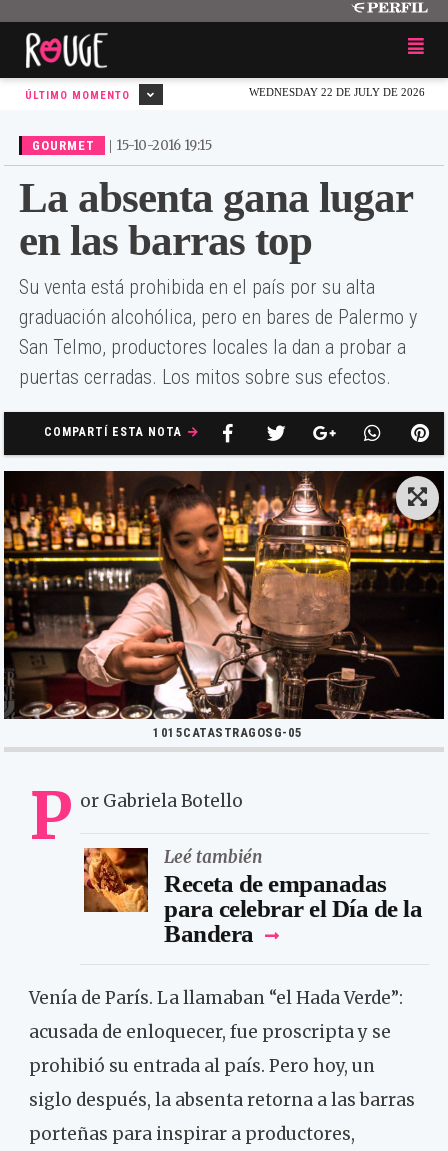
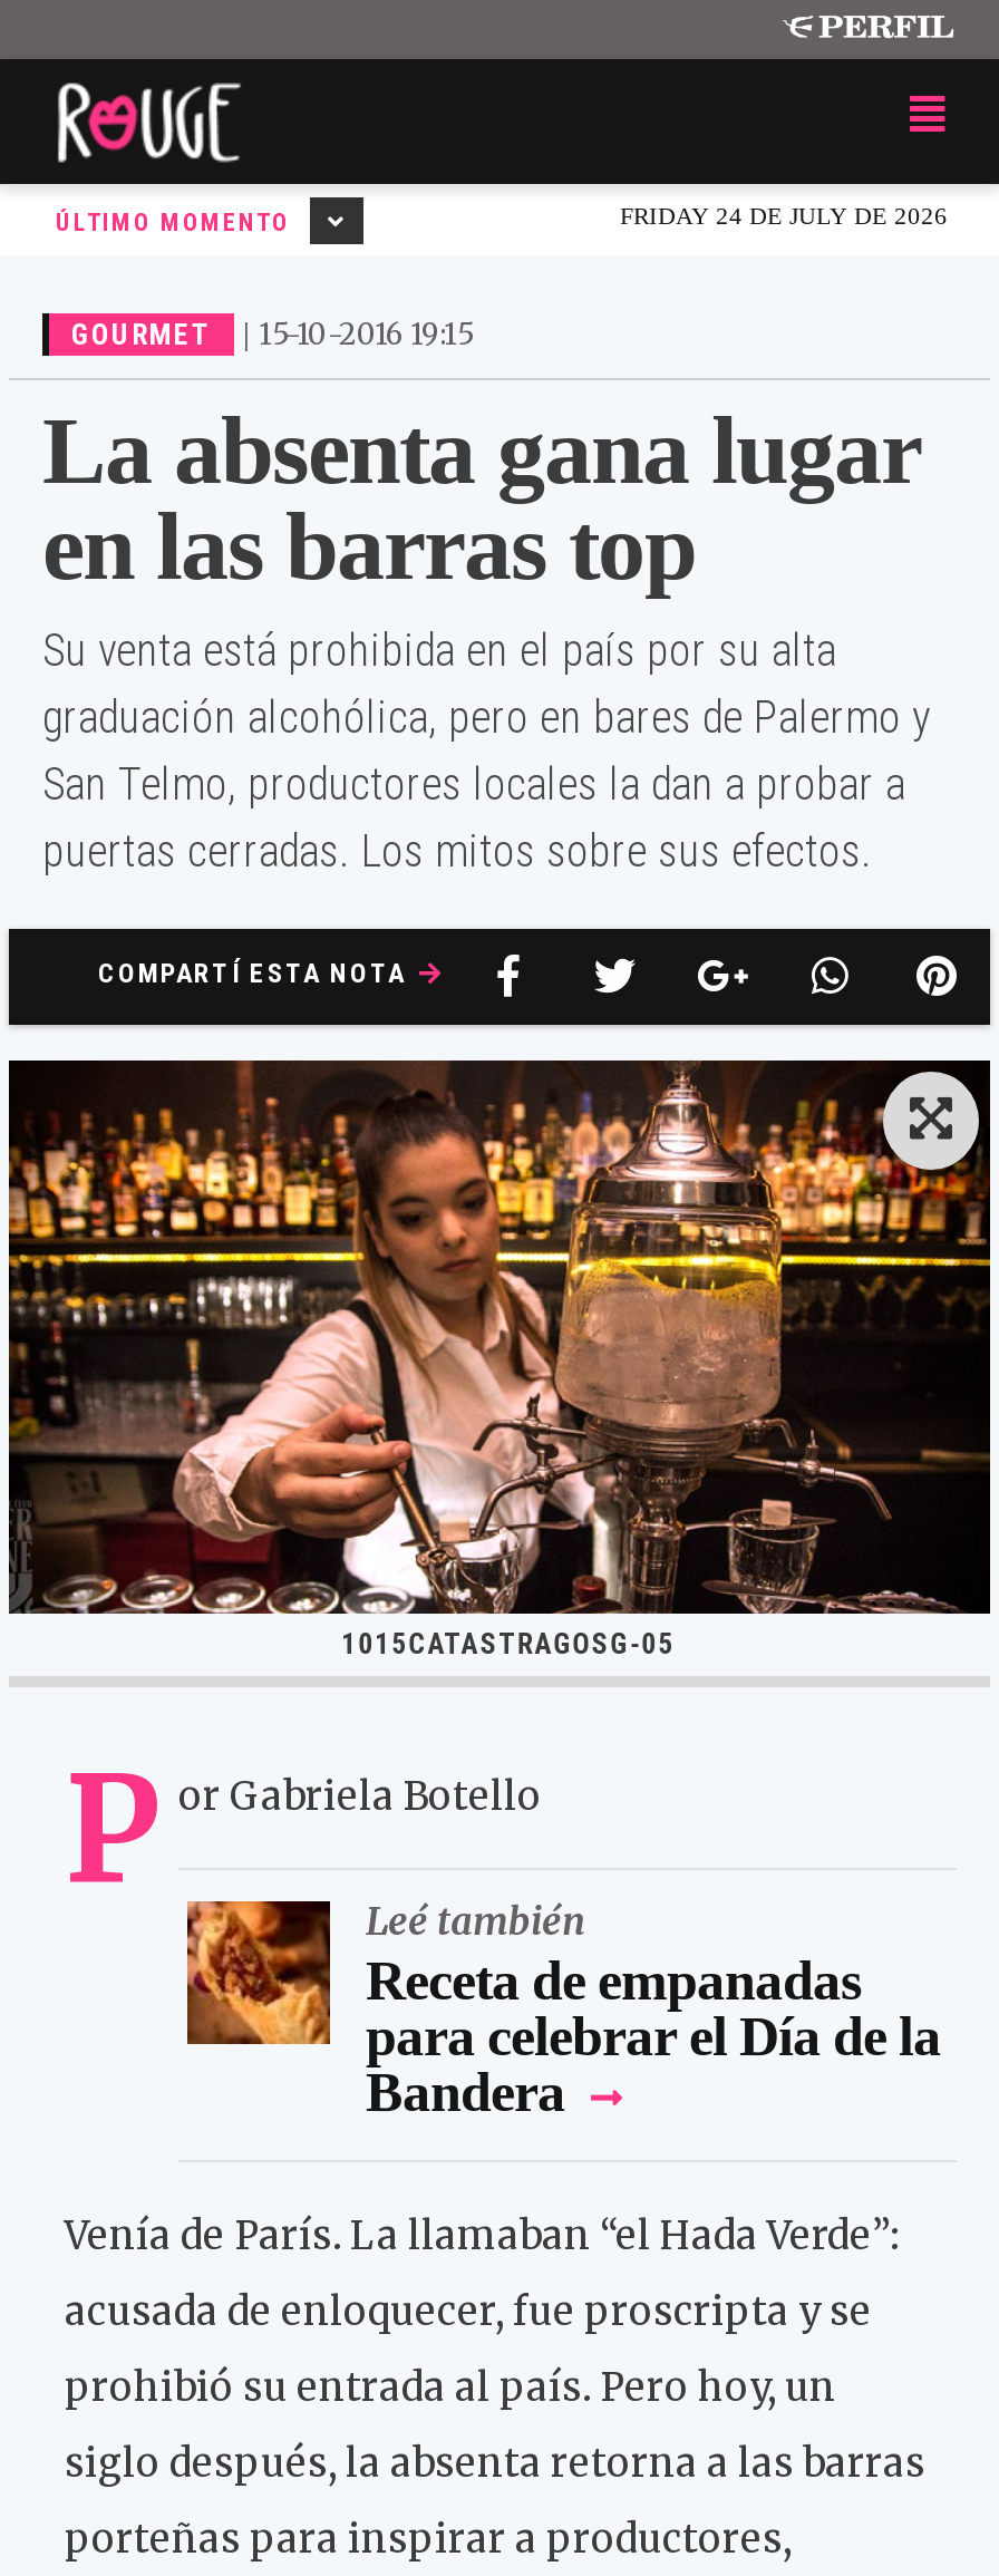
- WEDNESDAY 22 DE JULY DE 2026
+ FRIDAY 24 DE JULY DE 2026
